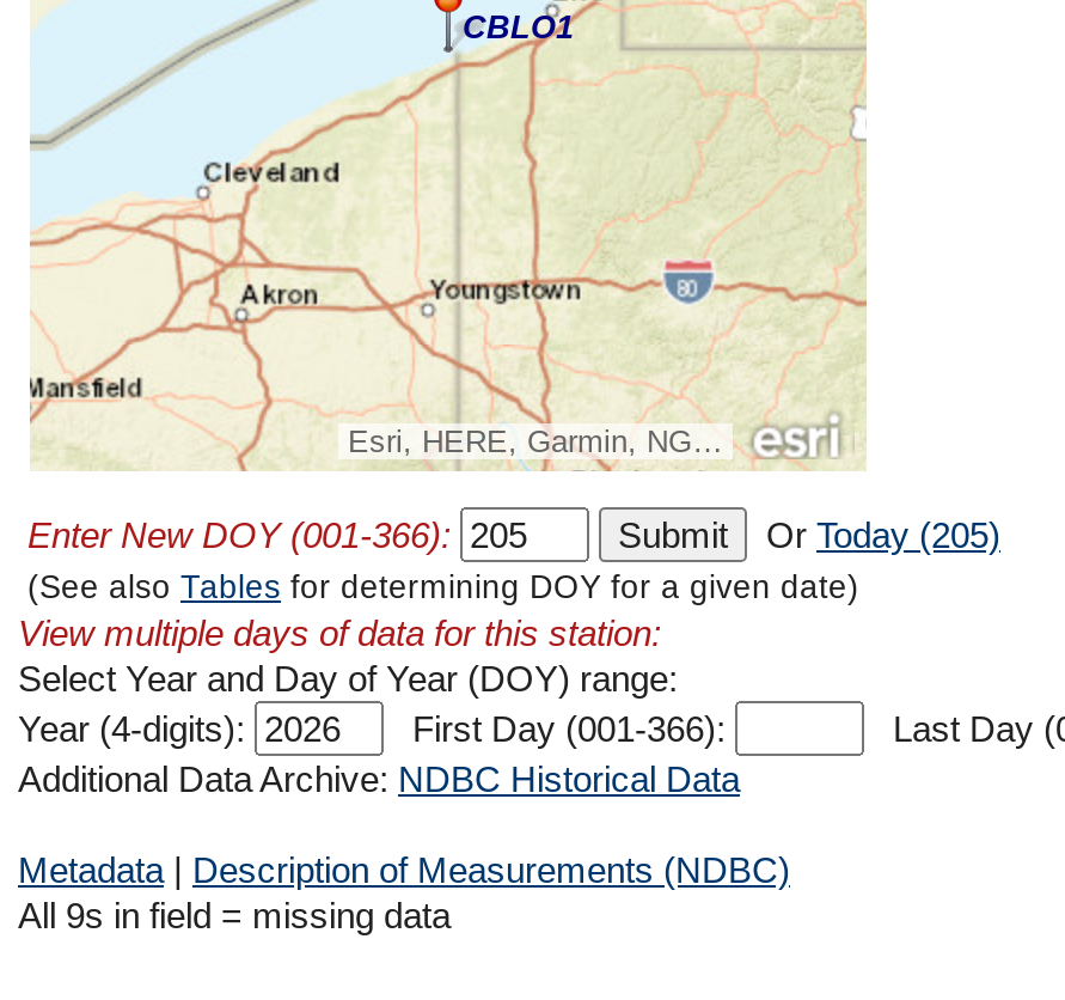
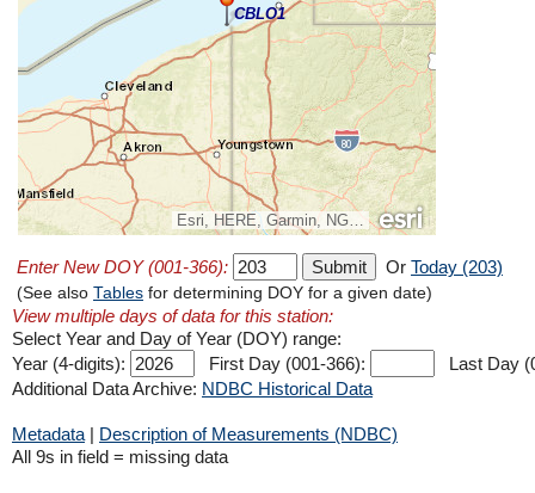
- Or Today (205)
+ Or Today (203)
